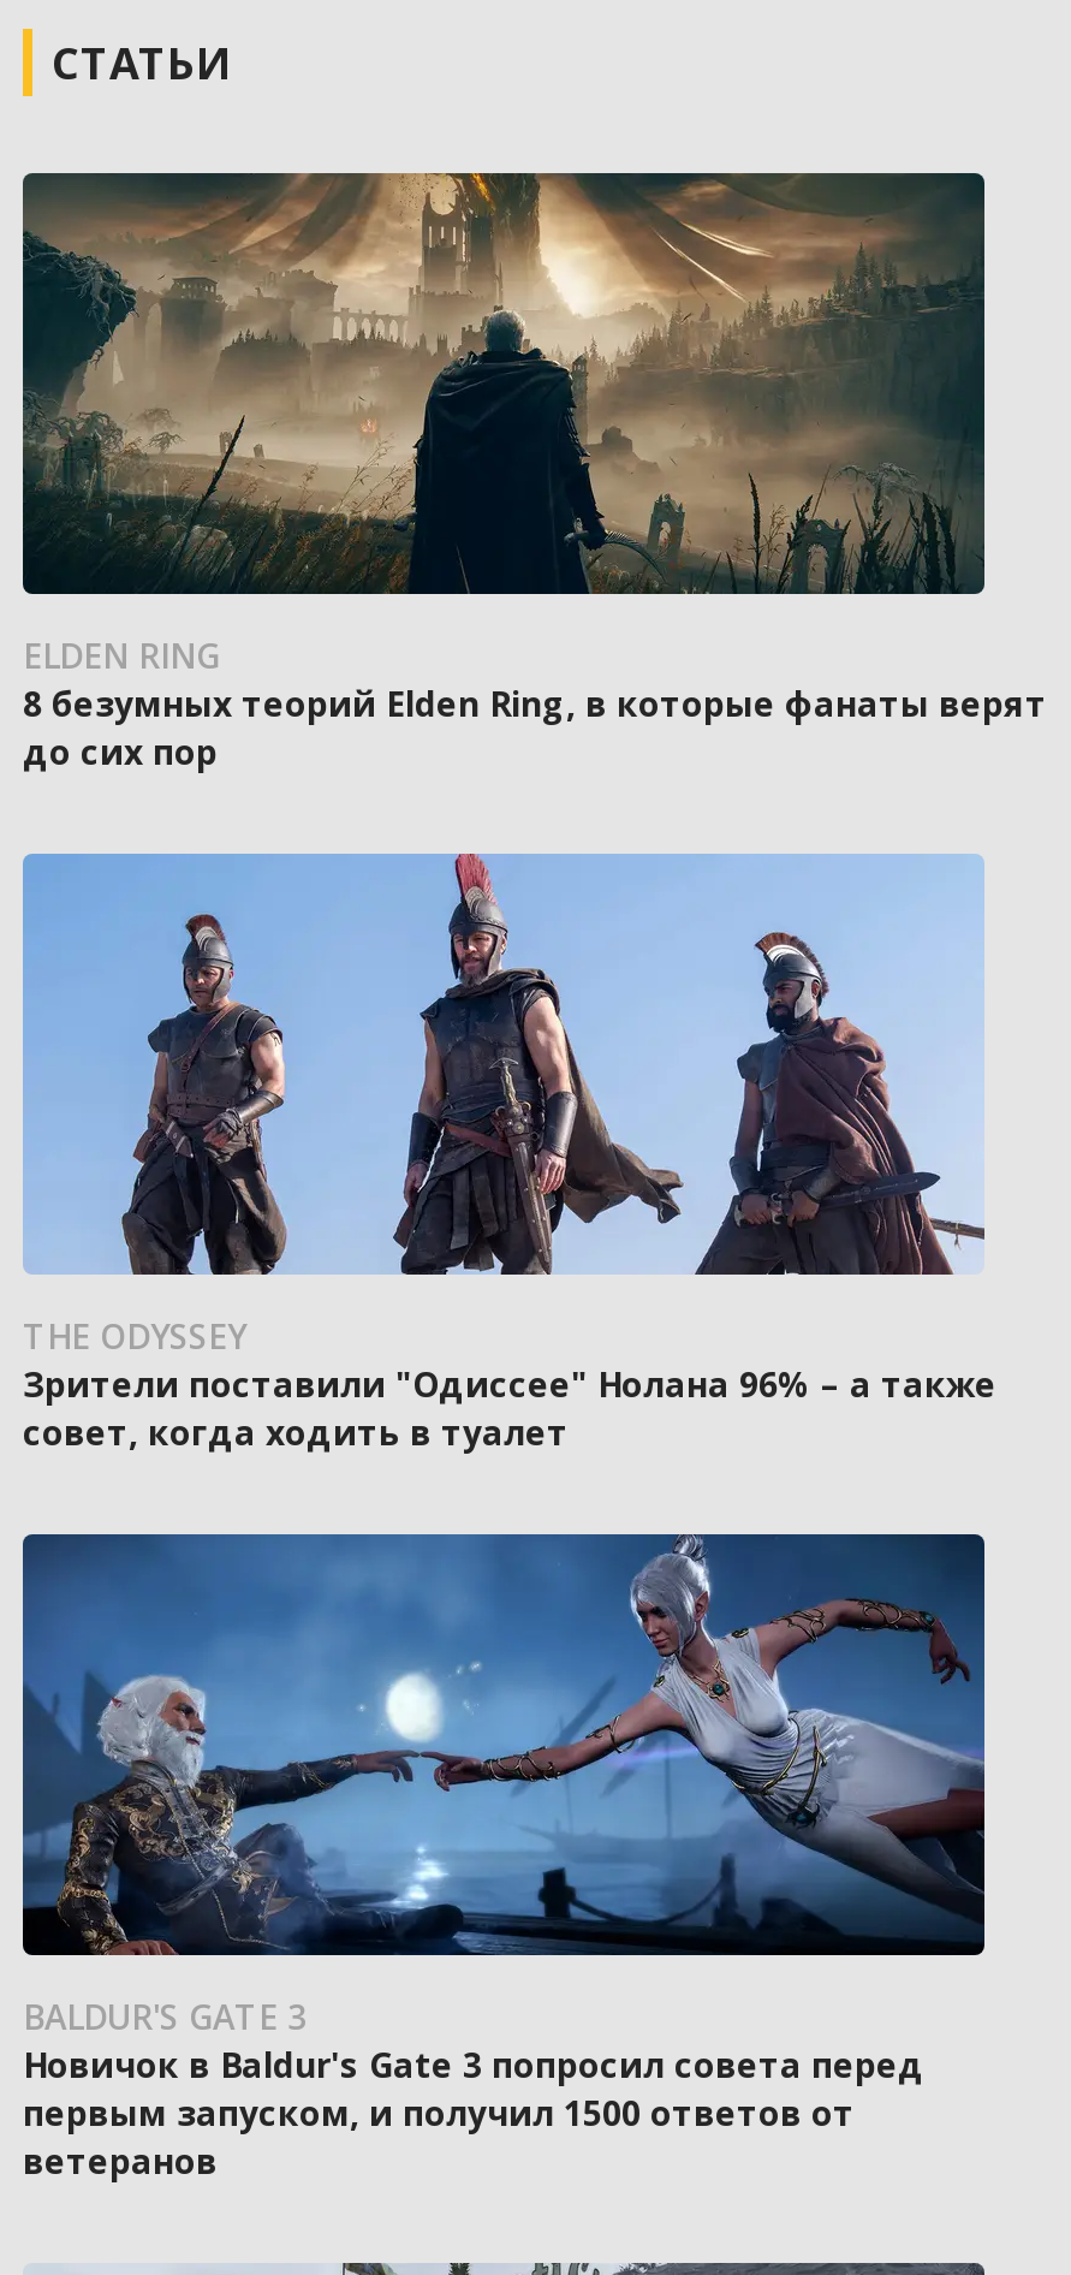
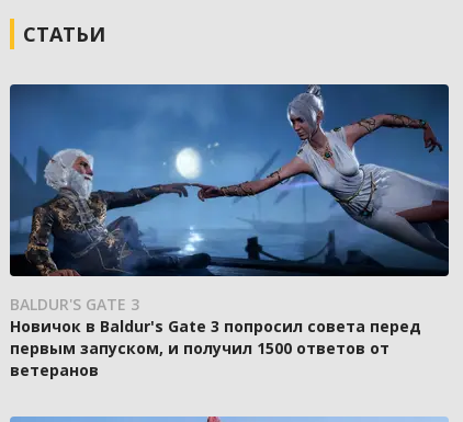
- [image]
- ELDEN RING
- 8 безумных теорий Elden Ring, в которые фанаты верят
- до сих пор

- [image]
- THE ODYSSEY
- Зрители поставили "Одиссее" Нолана 96% – а также
- совет, когда ходить в туалет
